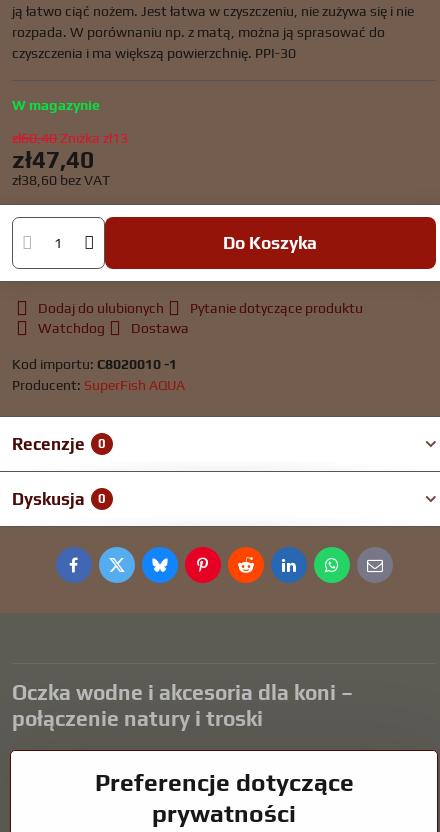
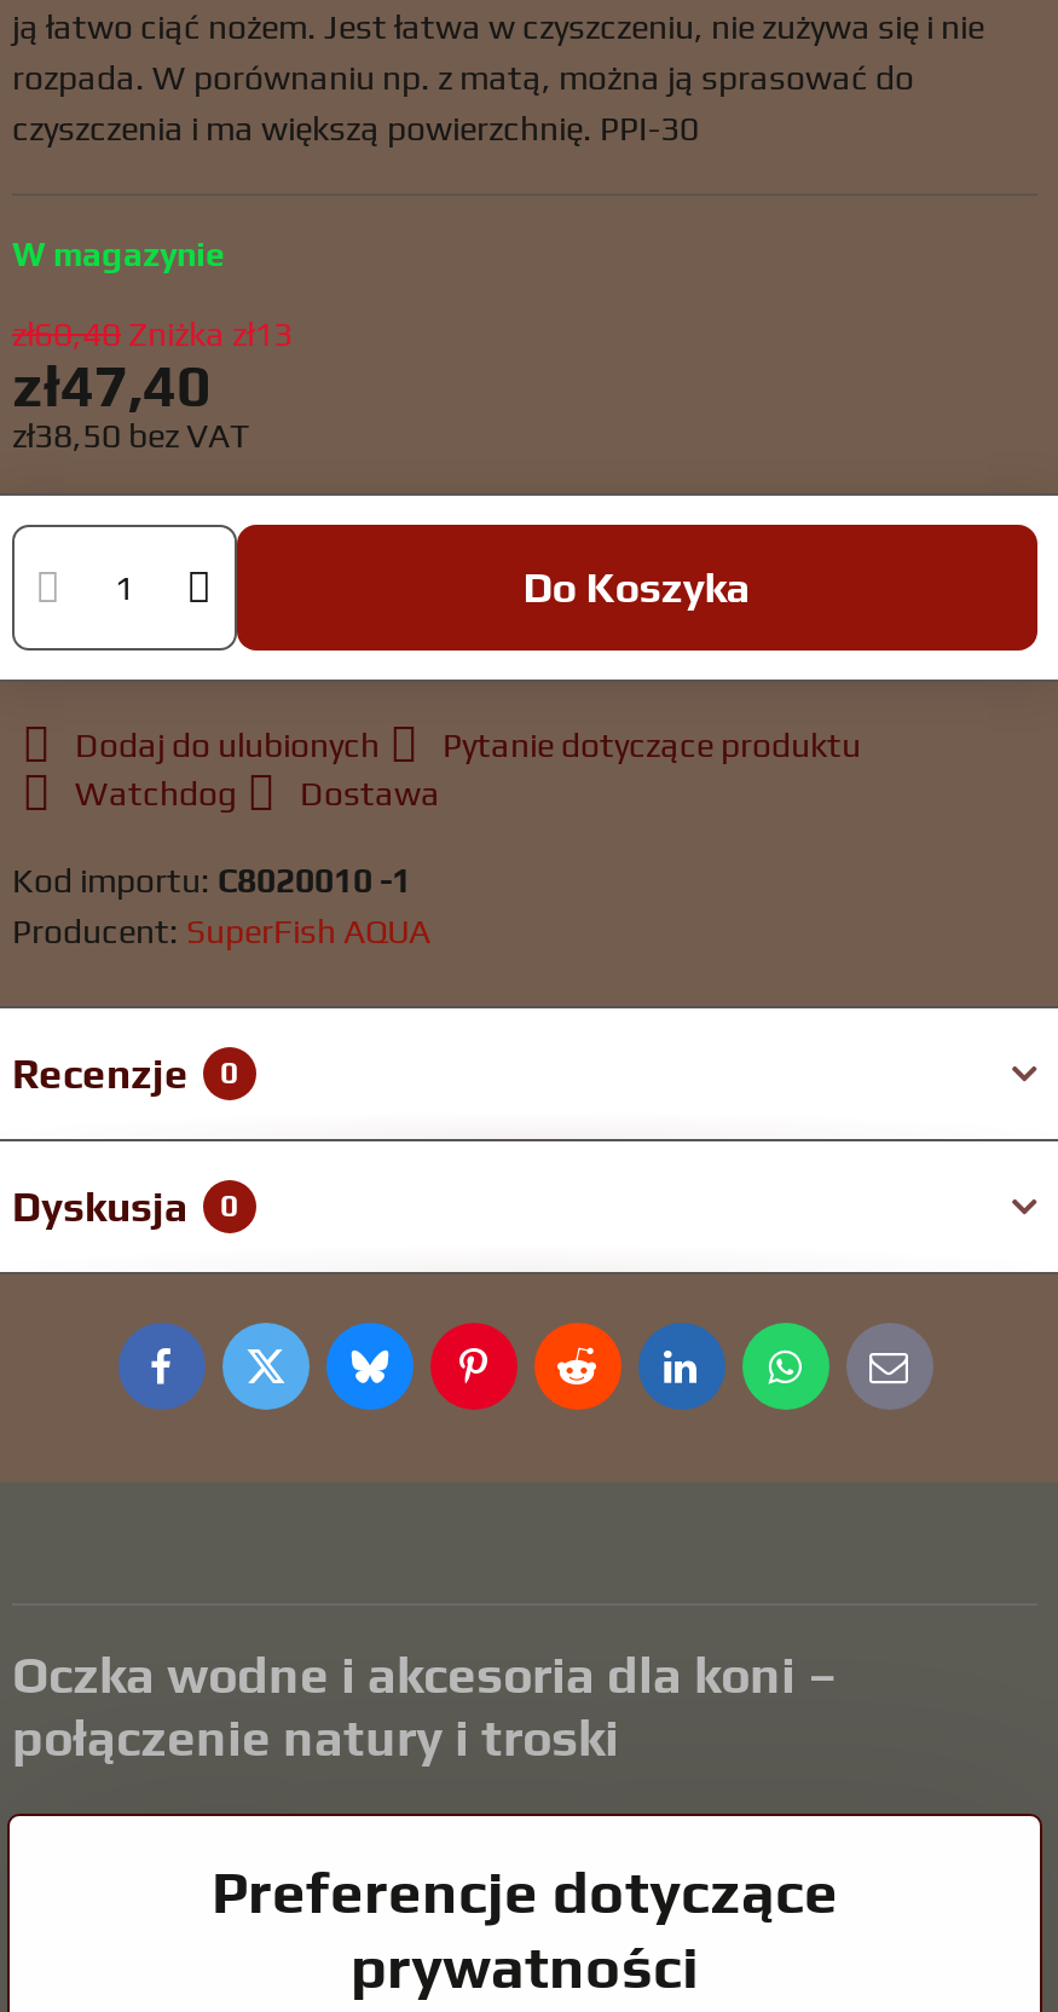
- zł38,60 bez VAT
+ zł38,50 bez VAT
